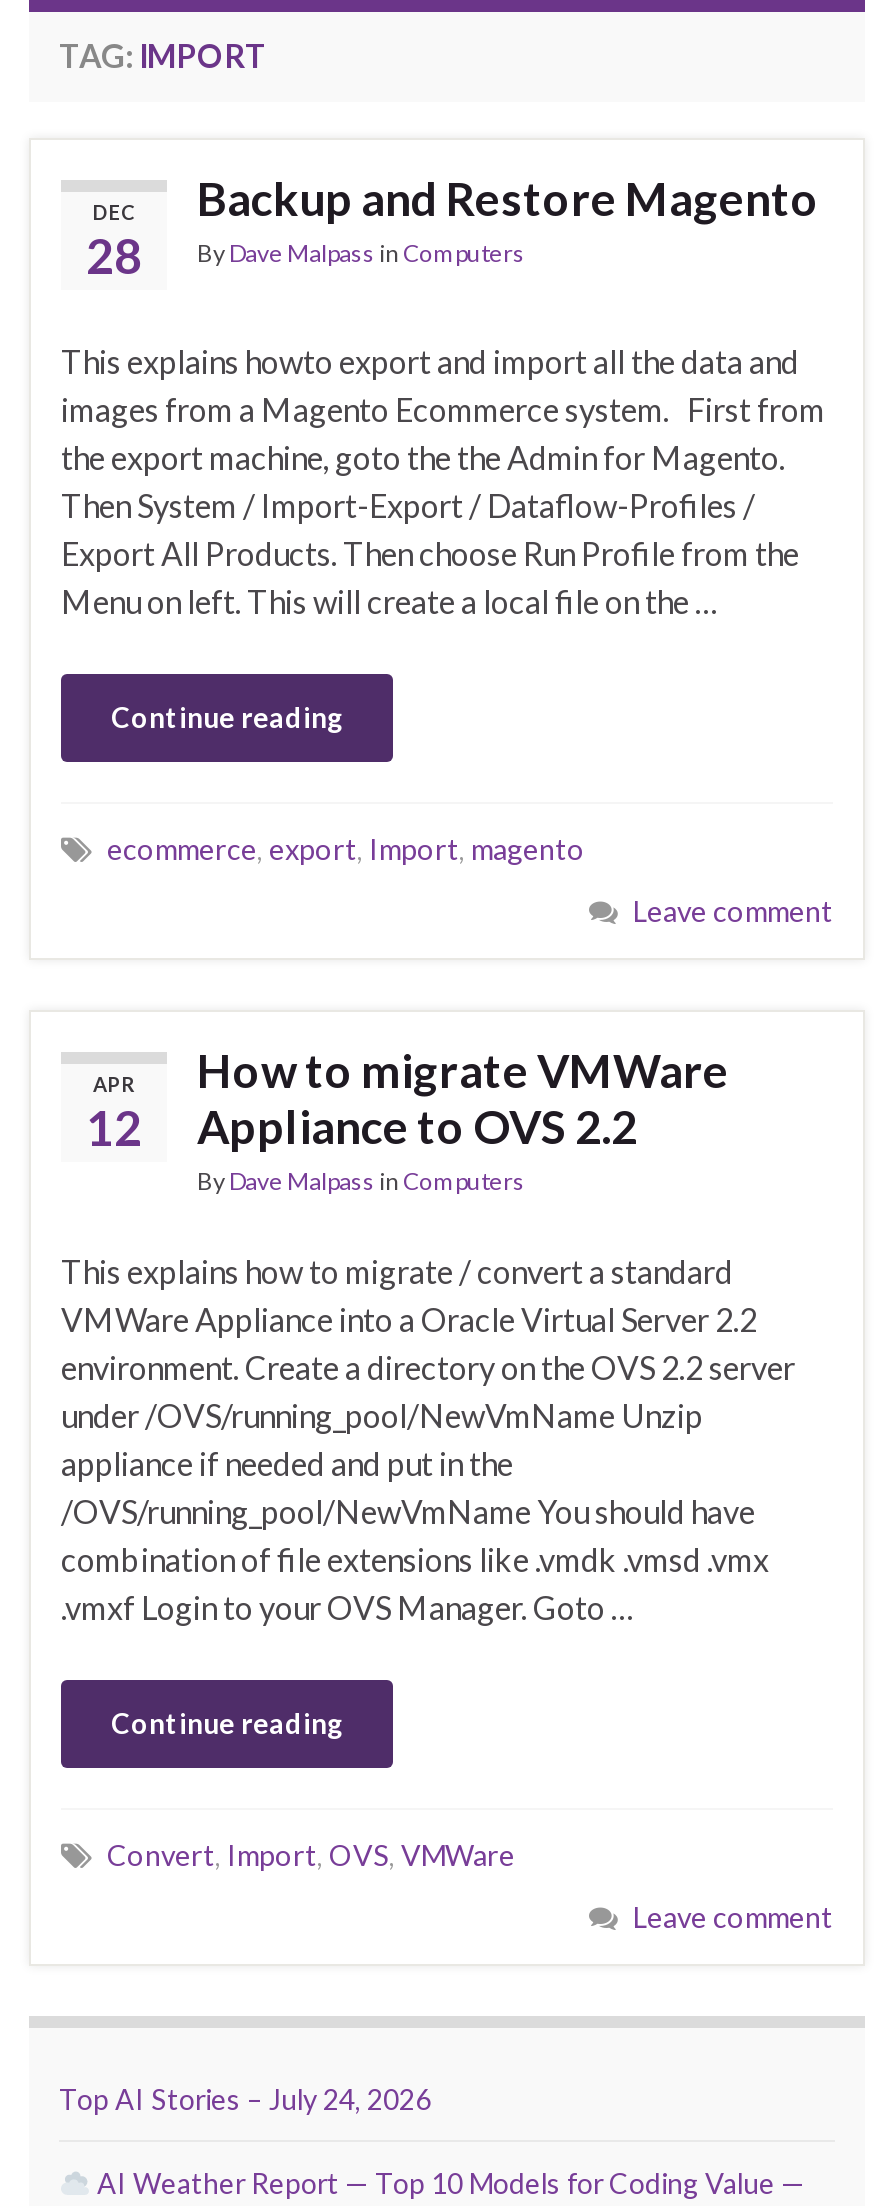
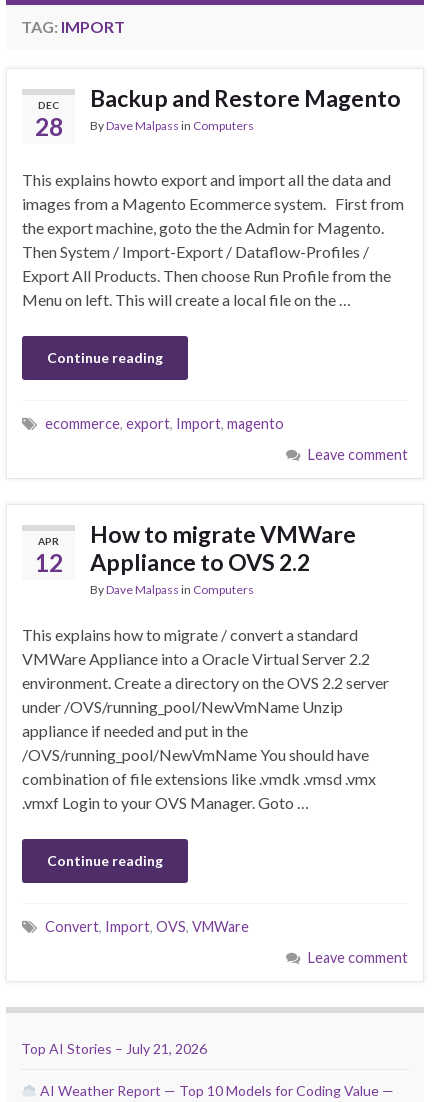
- Top AI Stories – July 24, 2026
+ Top AI Stories – July 21, 2026
